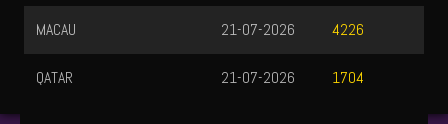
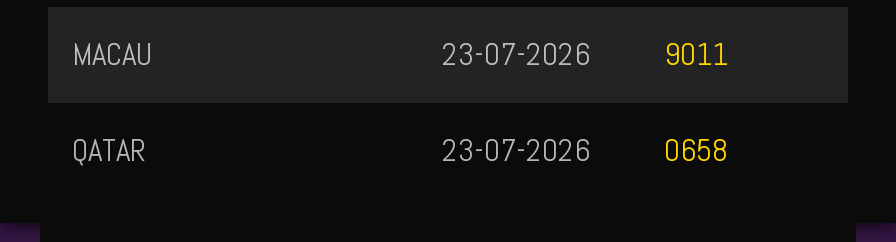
- 21-07-2026
+ 23-07-2026

- 4226
+ 9011

- 21-07-2026
+ 23-07-2026

- 1704
+ 0658
